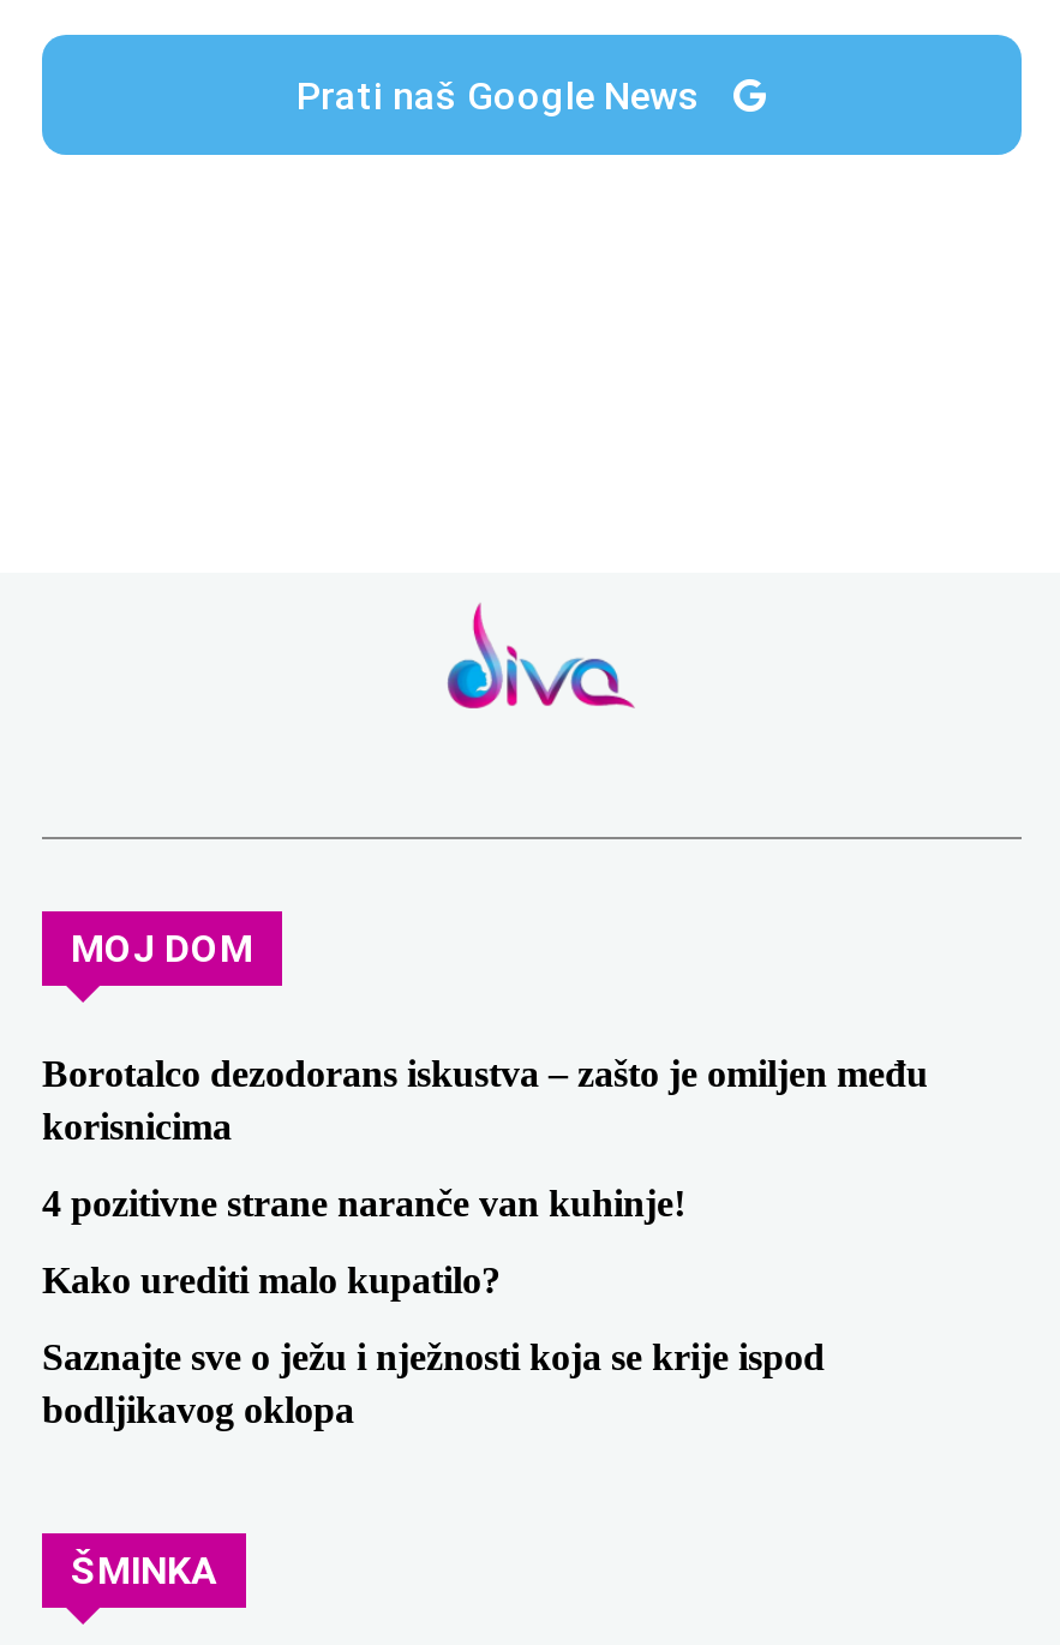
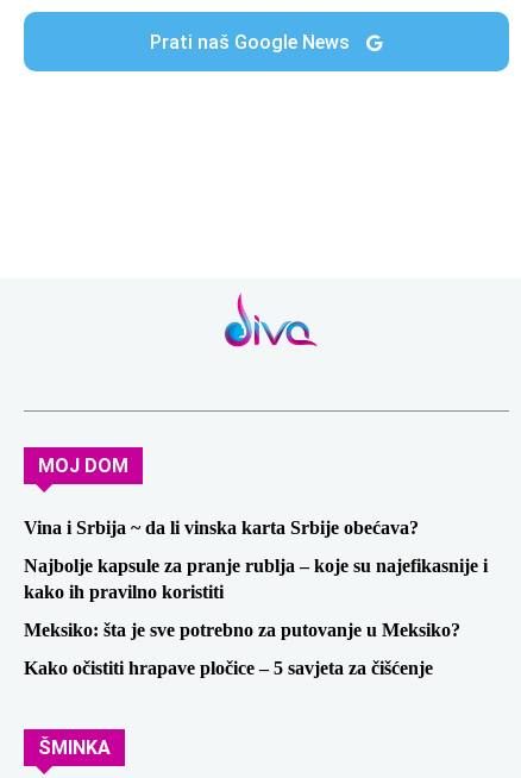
- Borotalco dezodorans iskustva – zašto je omiljen među
- korisnicima
+ Vina i Srbija ~ da li vinska karta Srbije obećava?

- 4 pozitivne strane naranče van kuhinje!
+ Najbolje kapsule za pranje rublja – koje su najefikasnije i
+ kako ih pravilno koristiti

- Kako urediti malo kupatilo?
+ Meksiko: šta je sve potrebno za putovanje u Meksiko?

- Saznajte sve o ježu i nježnosti koja se krije ispod
- bodljikavog oklopa
+ Kako očistiti hrapave pločice – 5 savjeta za čišćenje
